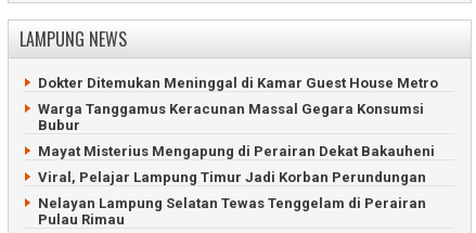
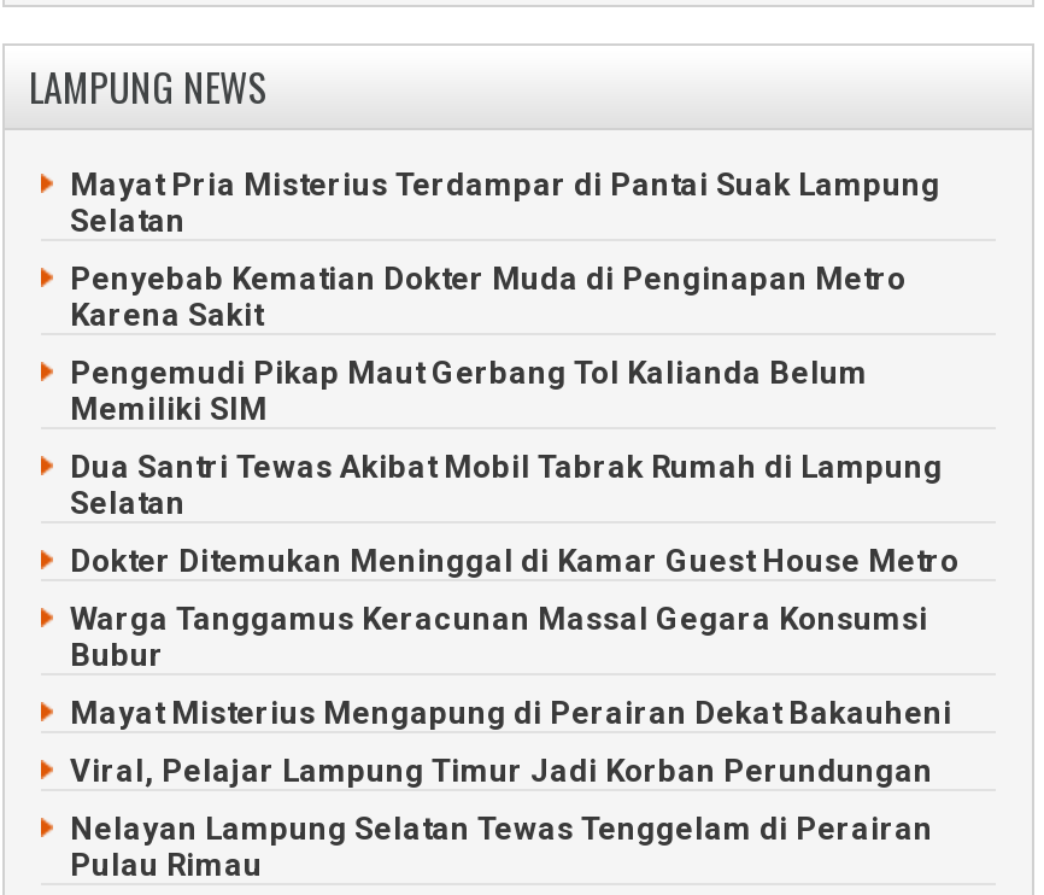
+ Mayat Pria Misterius Terdampar di Pantai Suak Lampung
+ Selatan
+ Penyebab Kematian Dokter Muda di Penginapan Metro
+ Karena Sakit
+ Pengemudi Pikap Maut Gerbang Tol Kalianda Belum
+ Memiliki SIM
+ Dua Santri Tewas Akibat Mobil Tabrak Rumah di Lampung
+ Selatan
